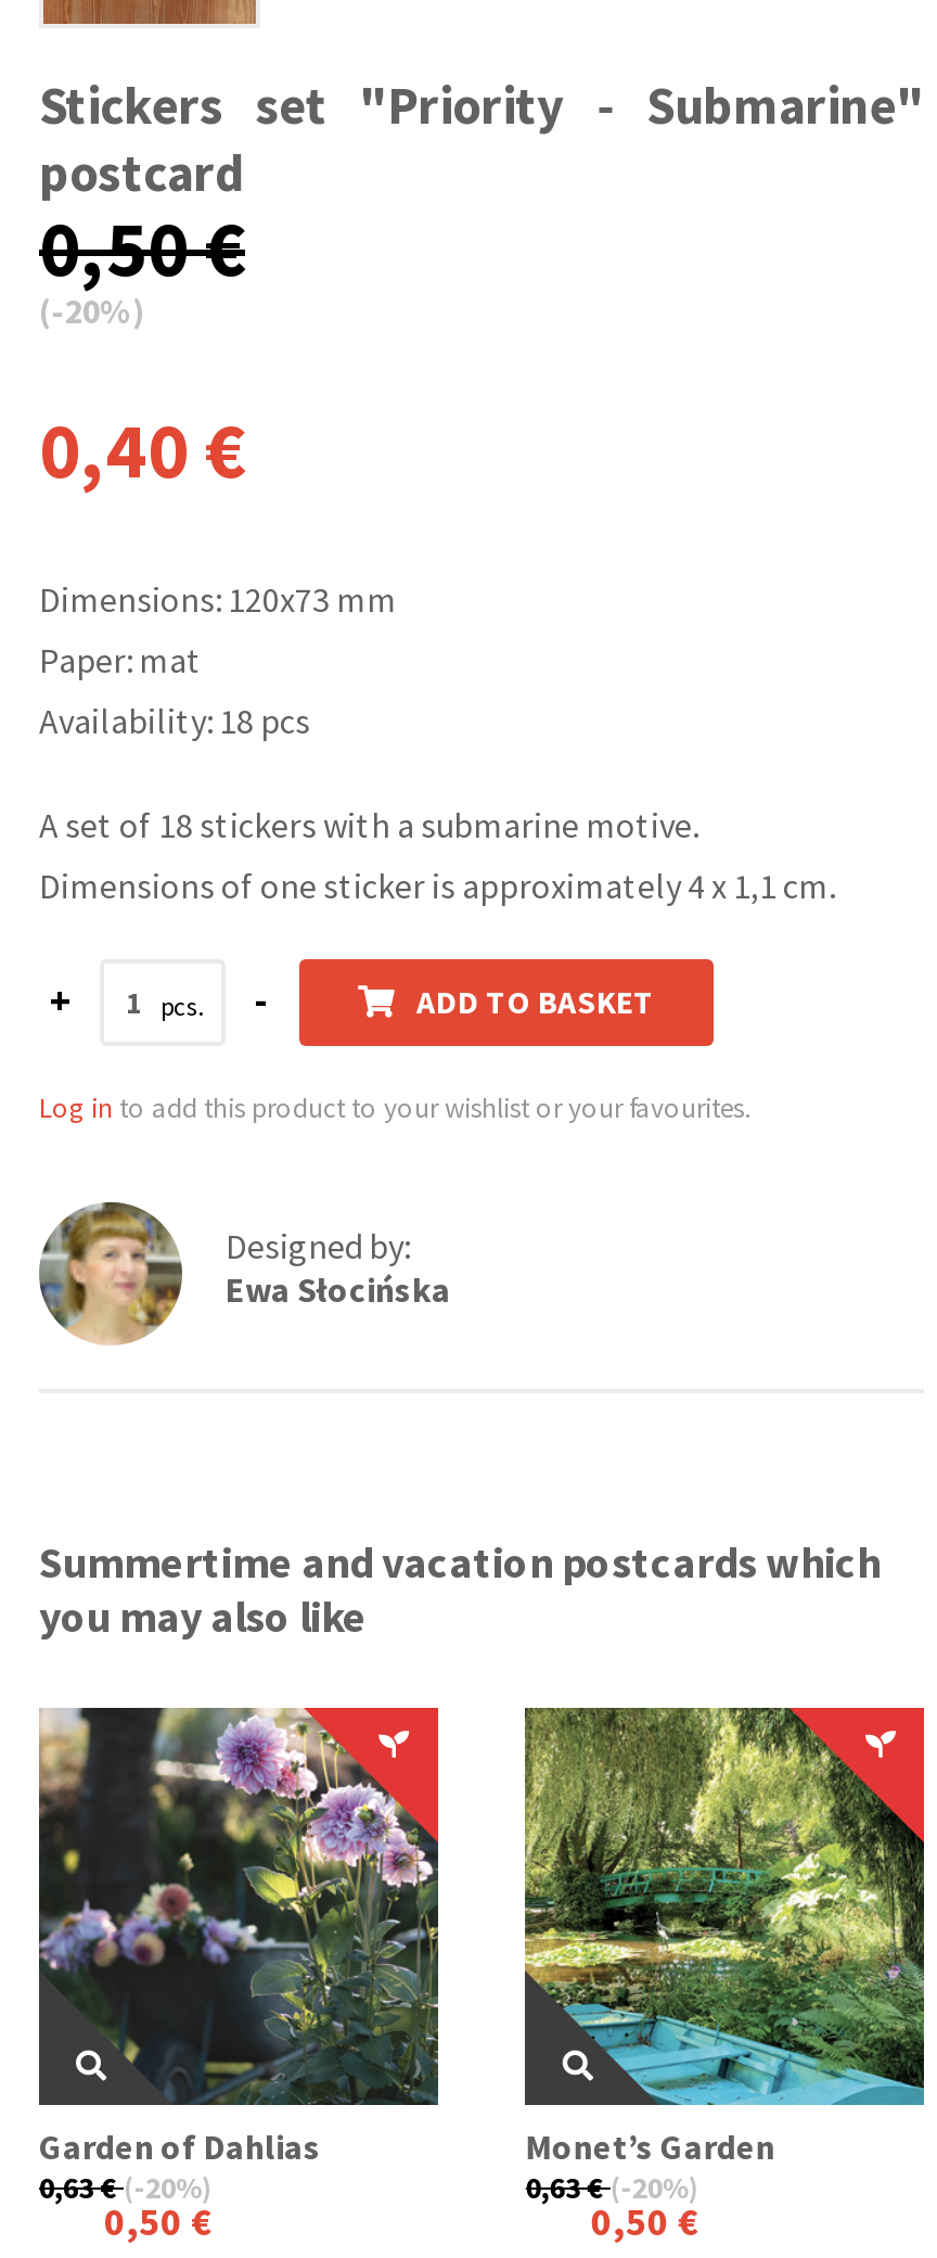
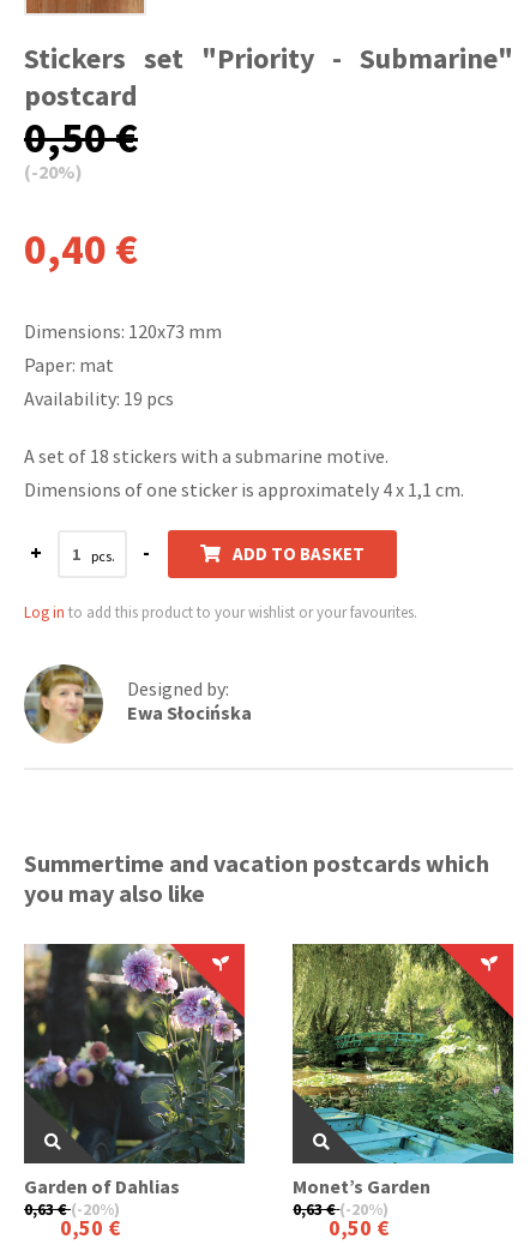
- Availability: 18 pcs
+ Availability: 19 pcs
